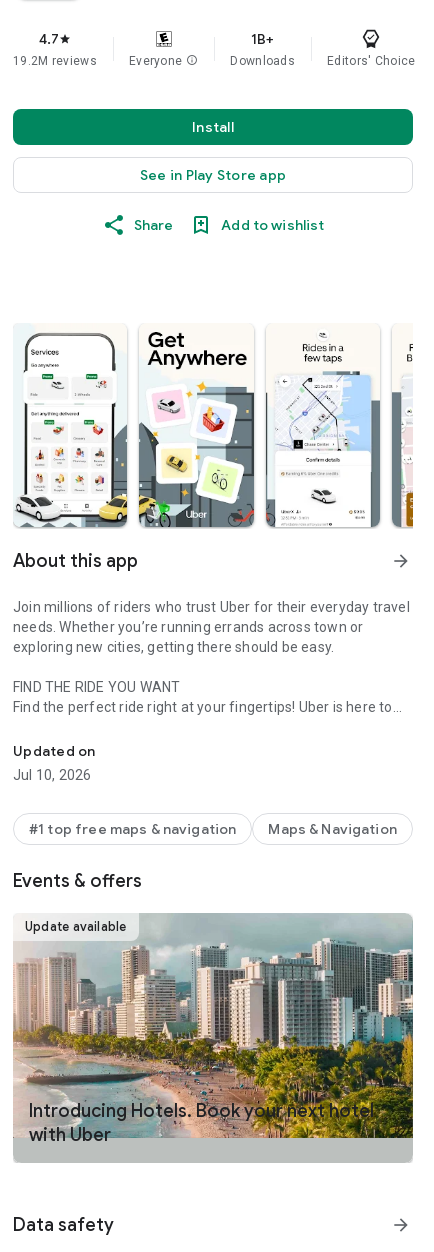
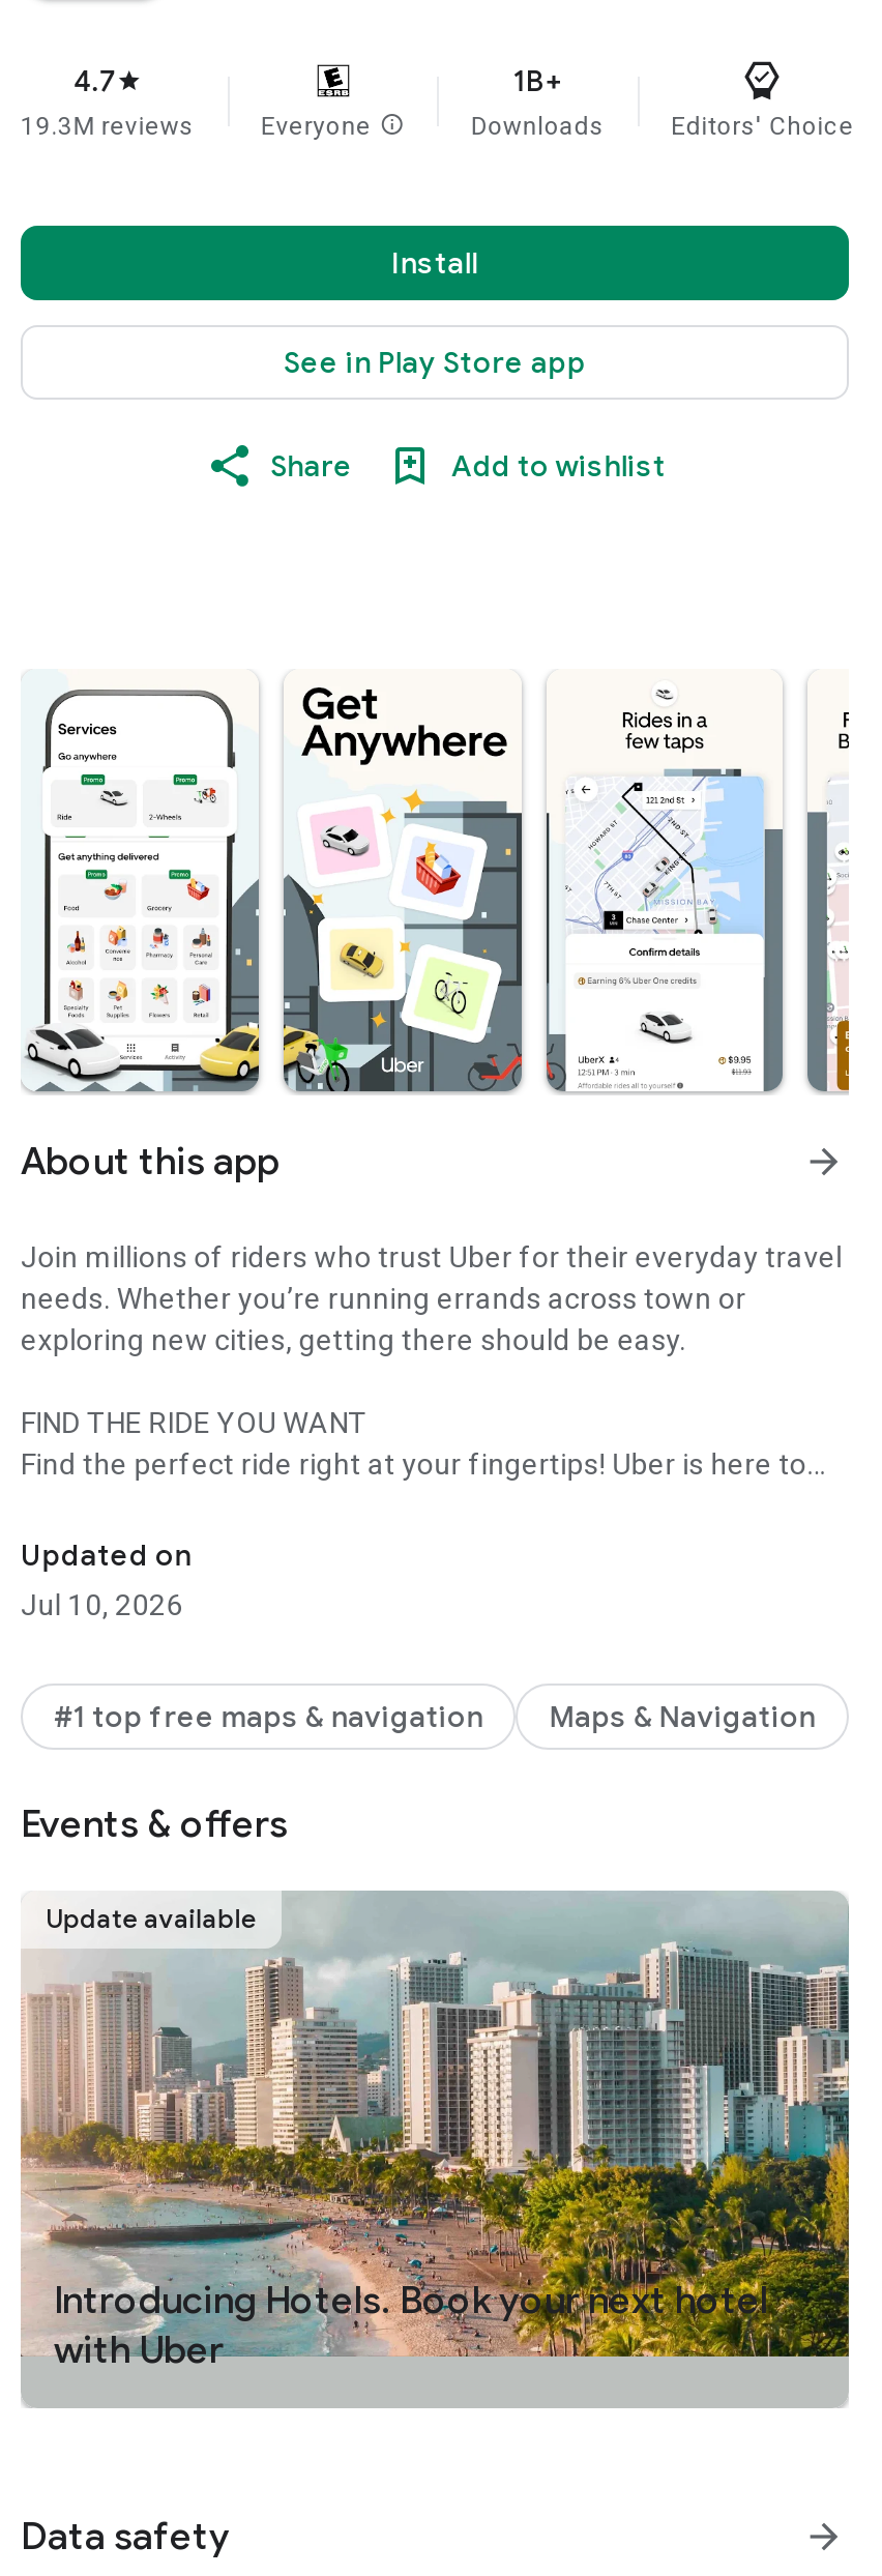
- 19.2M reviews
+ 19.3M reviews
